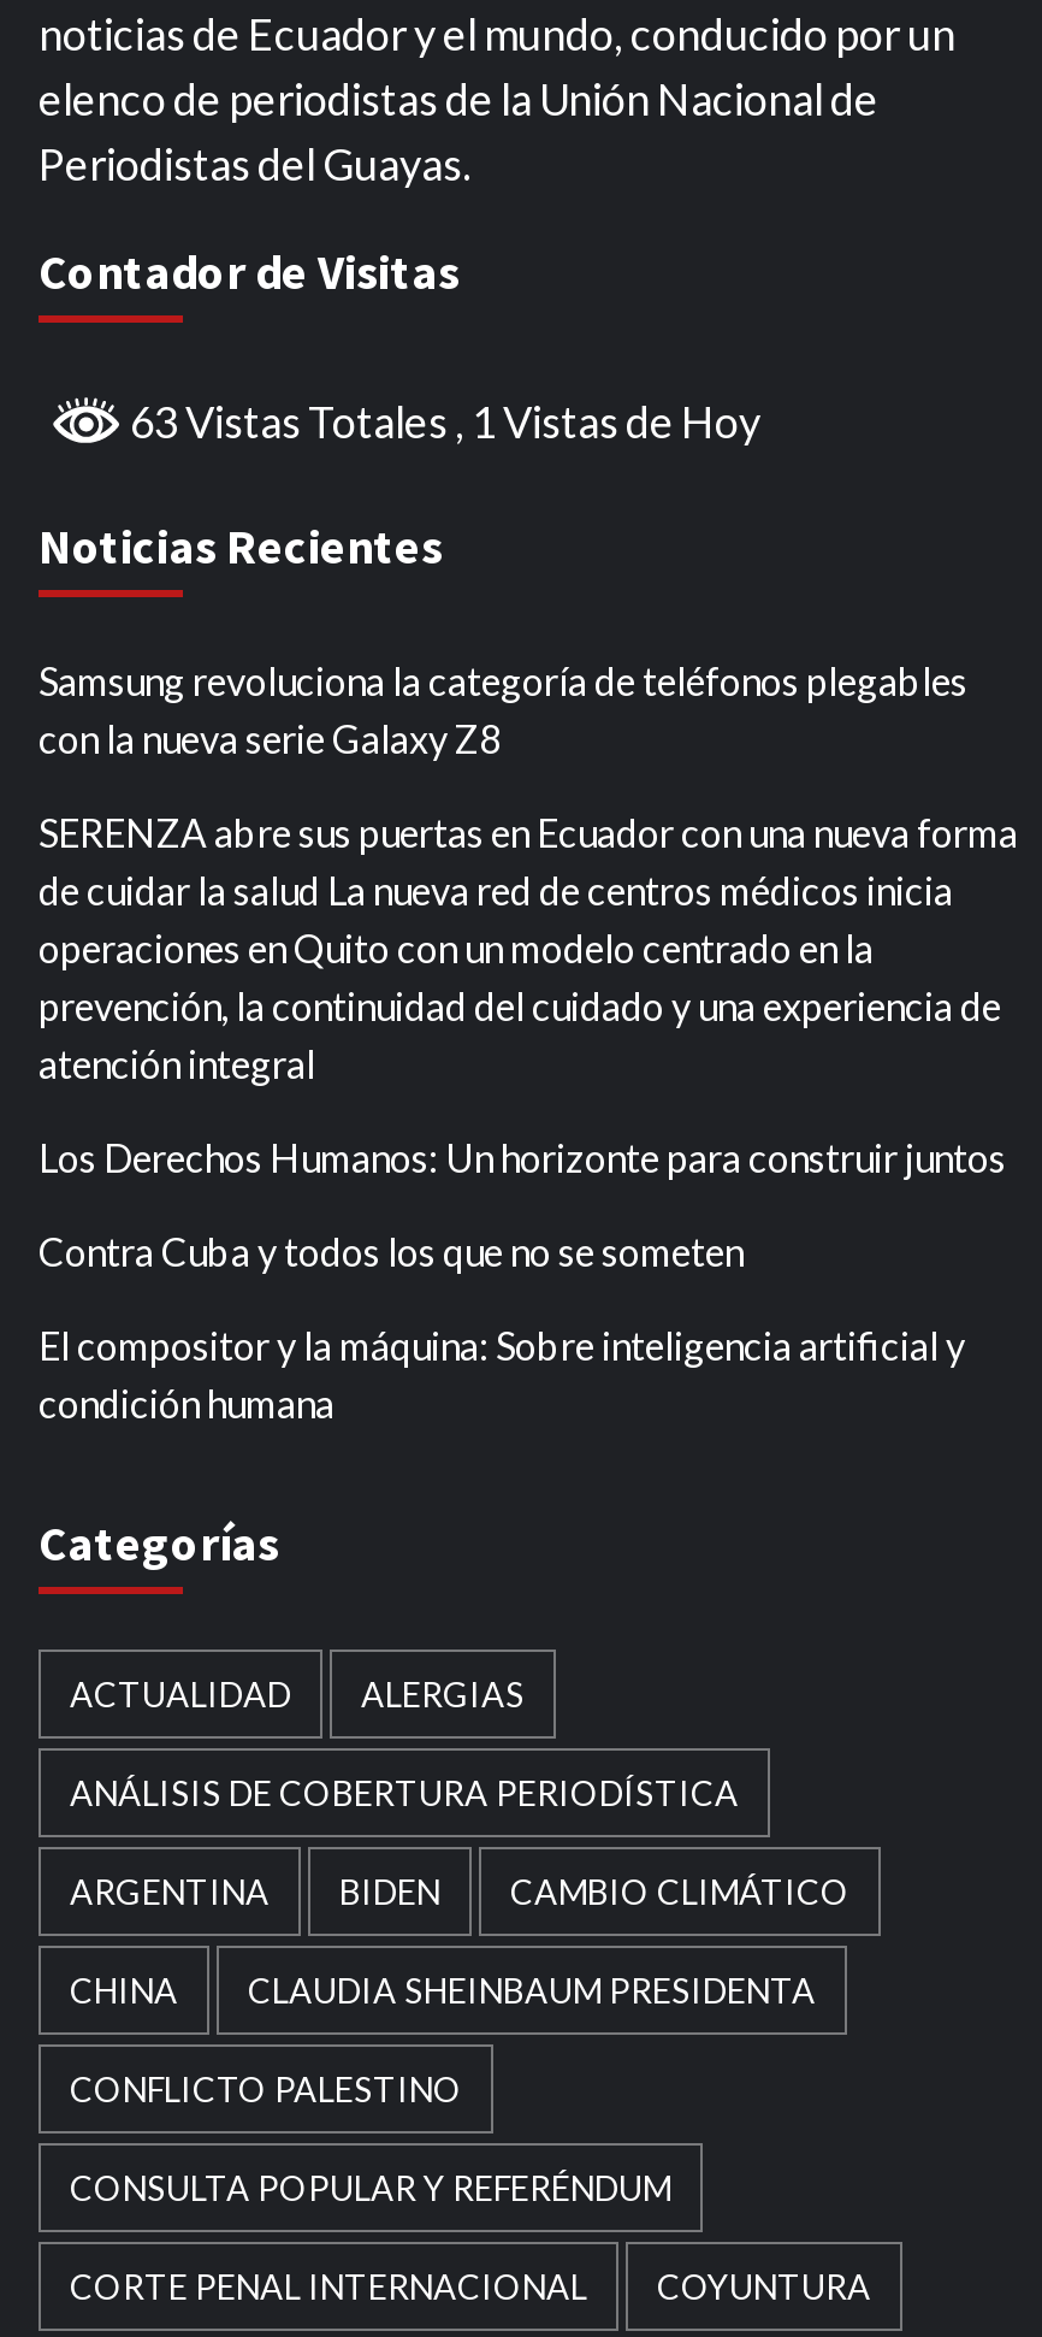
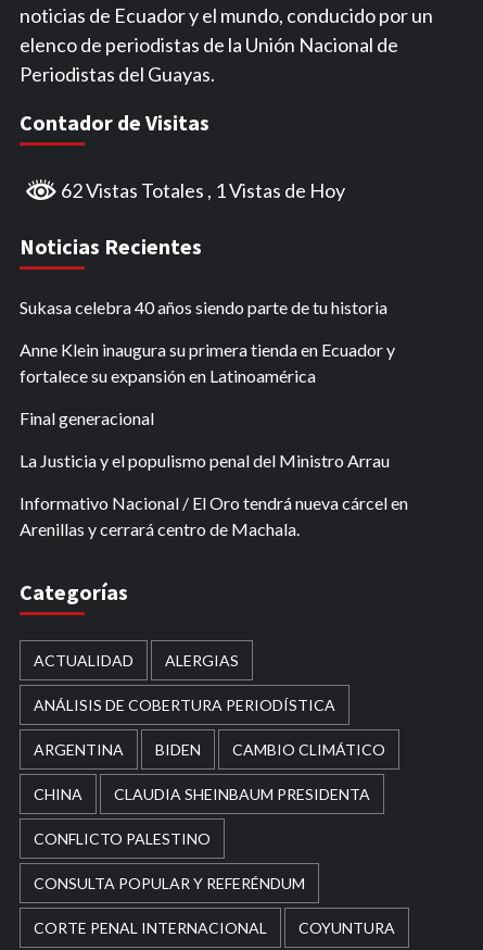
- 63 Vistas Totales, 1 Vistas de Hoy
+ 62 Vistas Totales, 1 Vistas de Hoy

- Samsung revoluciona la categoría de teléfonos plegables
- con la nueva serie Galaxy Z8
+ Sukasa celebra 40 años siendo parte de tu historia

- SERENZA abre sus puertas en Ecuador con una nueva forma
- de cuidar la salud La nueva red de centros médicos inicia
- operaciones en Quito con un modelo centrado en la
- prevención, la continuidad del cuidado y una experiencia de
- atención integral
+ Anne Klein inaugura su primera tienda en Ecuador y
+ fortalece su expansión en Latinoamérica

- Los Derechos Humanos: Un horizonte para construir juntos
+ Final generacional

- Contra Cuba y todos los que no se someten
+ La Justicia y el populismo penal del Ministro Arrau

- El compositor y la máquina: Sobre inteligencia artificial y
- condición humana
+ Informativo Nacional / El Oro tendrá nueva cárcel en
+ Arenillas y cerrará centro de Machala.
